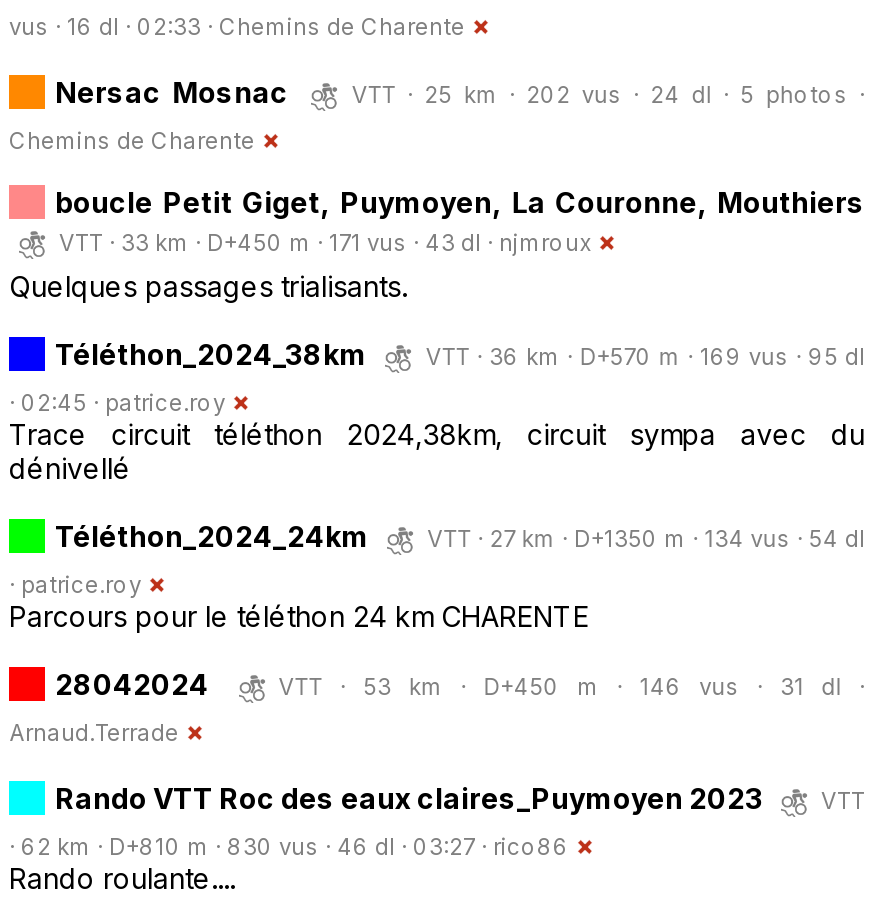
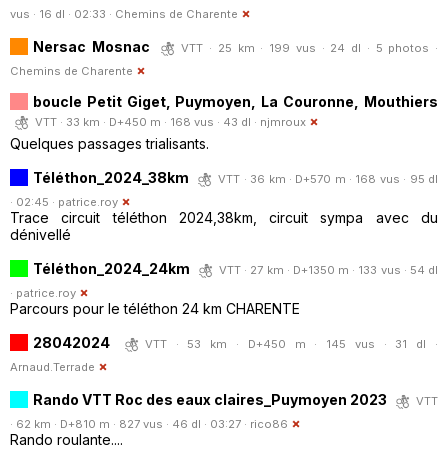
- VTT · 25 km · 202 vus · 24 dl · 5 photos ·
+ VTT · 25 km · 199 vus · 24 dl · 5 photos ·

- VTT · 33 km · D+450 m · 171 vus · 43 dl · njmroux
+ VTT · 33 km · D+450 m · 168 vus · 43 dl · njmroux

- VTT · 36 km · D+570 m · 169 vus · 95 dl
+ VTT · 36 km · D+570 m · 168 vus · 95 dl

- VTT · 27 km · D+1350 m · 134 vus · 54 dl
+ VTT · 27 km · D+1350 m · 133 vus · 54 dl

- VTT · 53 km · D+450 m · 146 vus · 31 dl ·
+ VTT · 53 km · D+450 m · 145 vus · 31 dl ·

- · 62 km · D+810 m · 830 vus · 46 dl · 03:27 · rico86
+ · 62 km · D+810 m · 827 vus · 46 dl · 03:27 · rico86
